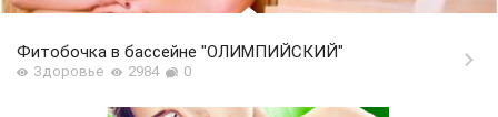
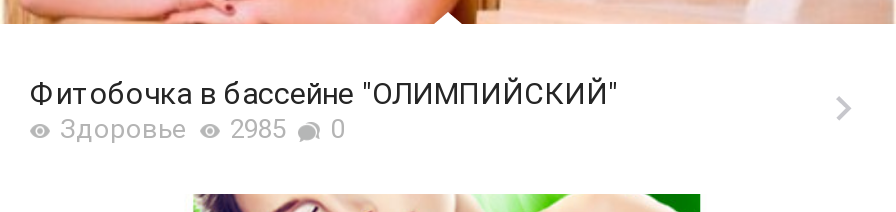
- Здоровье 2984 0
+ Здоровье 2985 0
